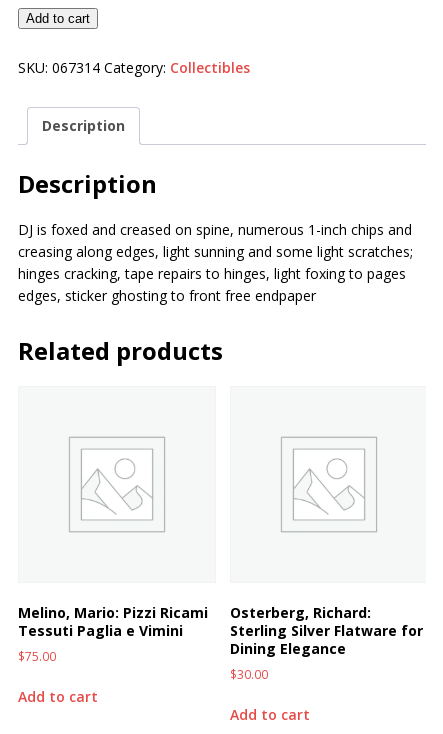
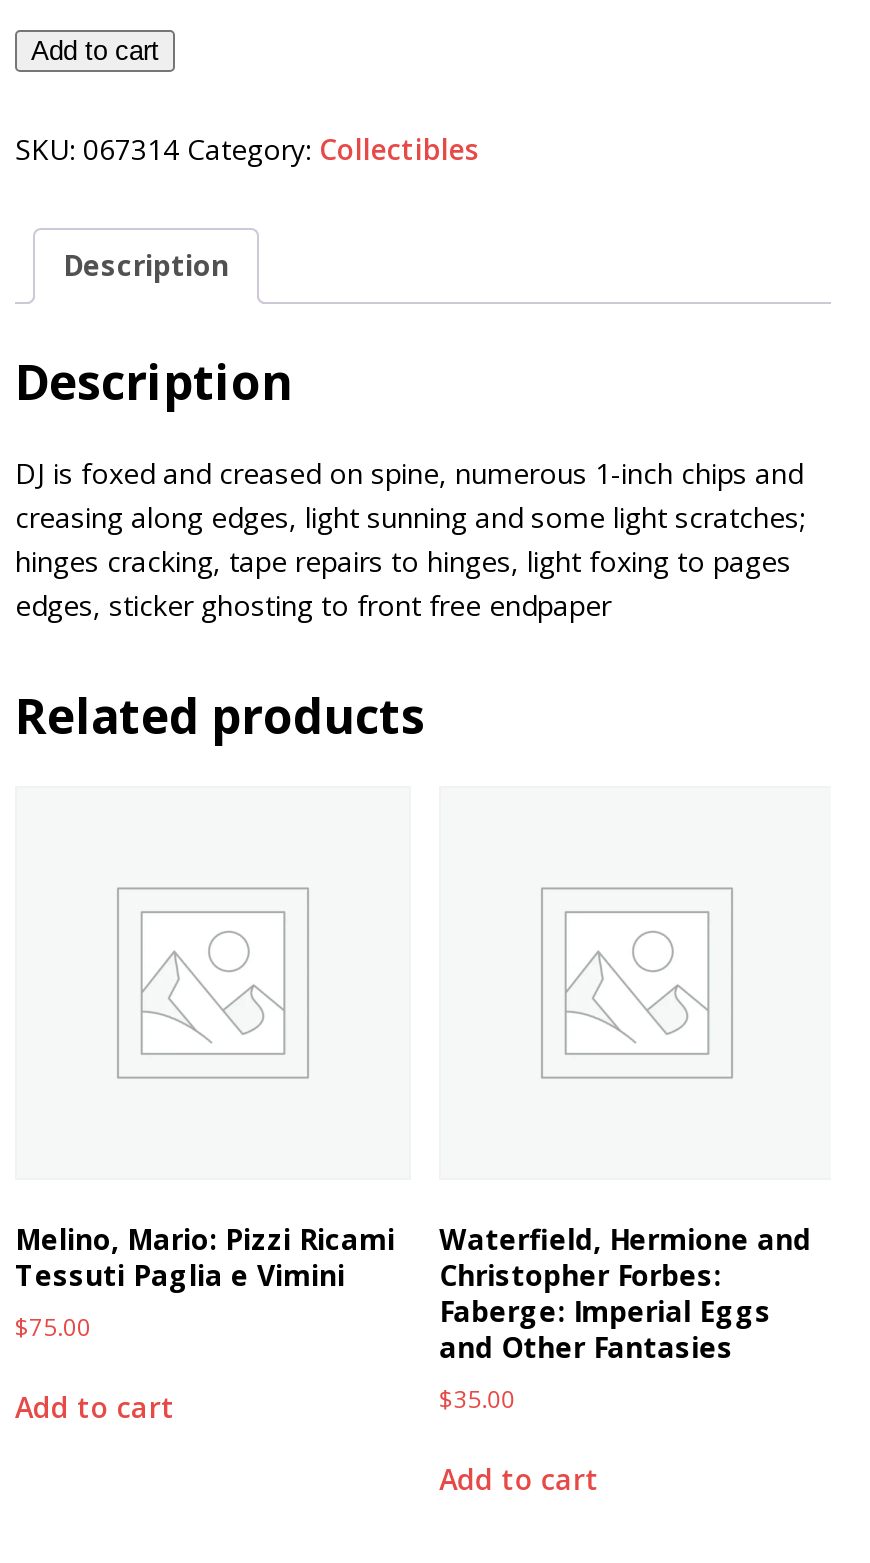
- Osterberg, Richard:
- Sterling Silver Flatware for
- Dining Elegance
- $30.00
+ Waterfield, Hermione and
+ Christopher Forbes:
+ Faberge: Imperial Eggs
+ and Other Fantasies
+ $35.00
